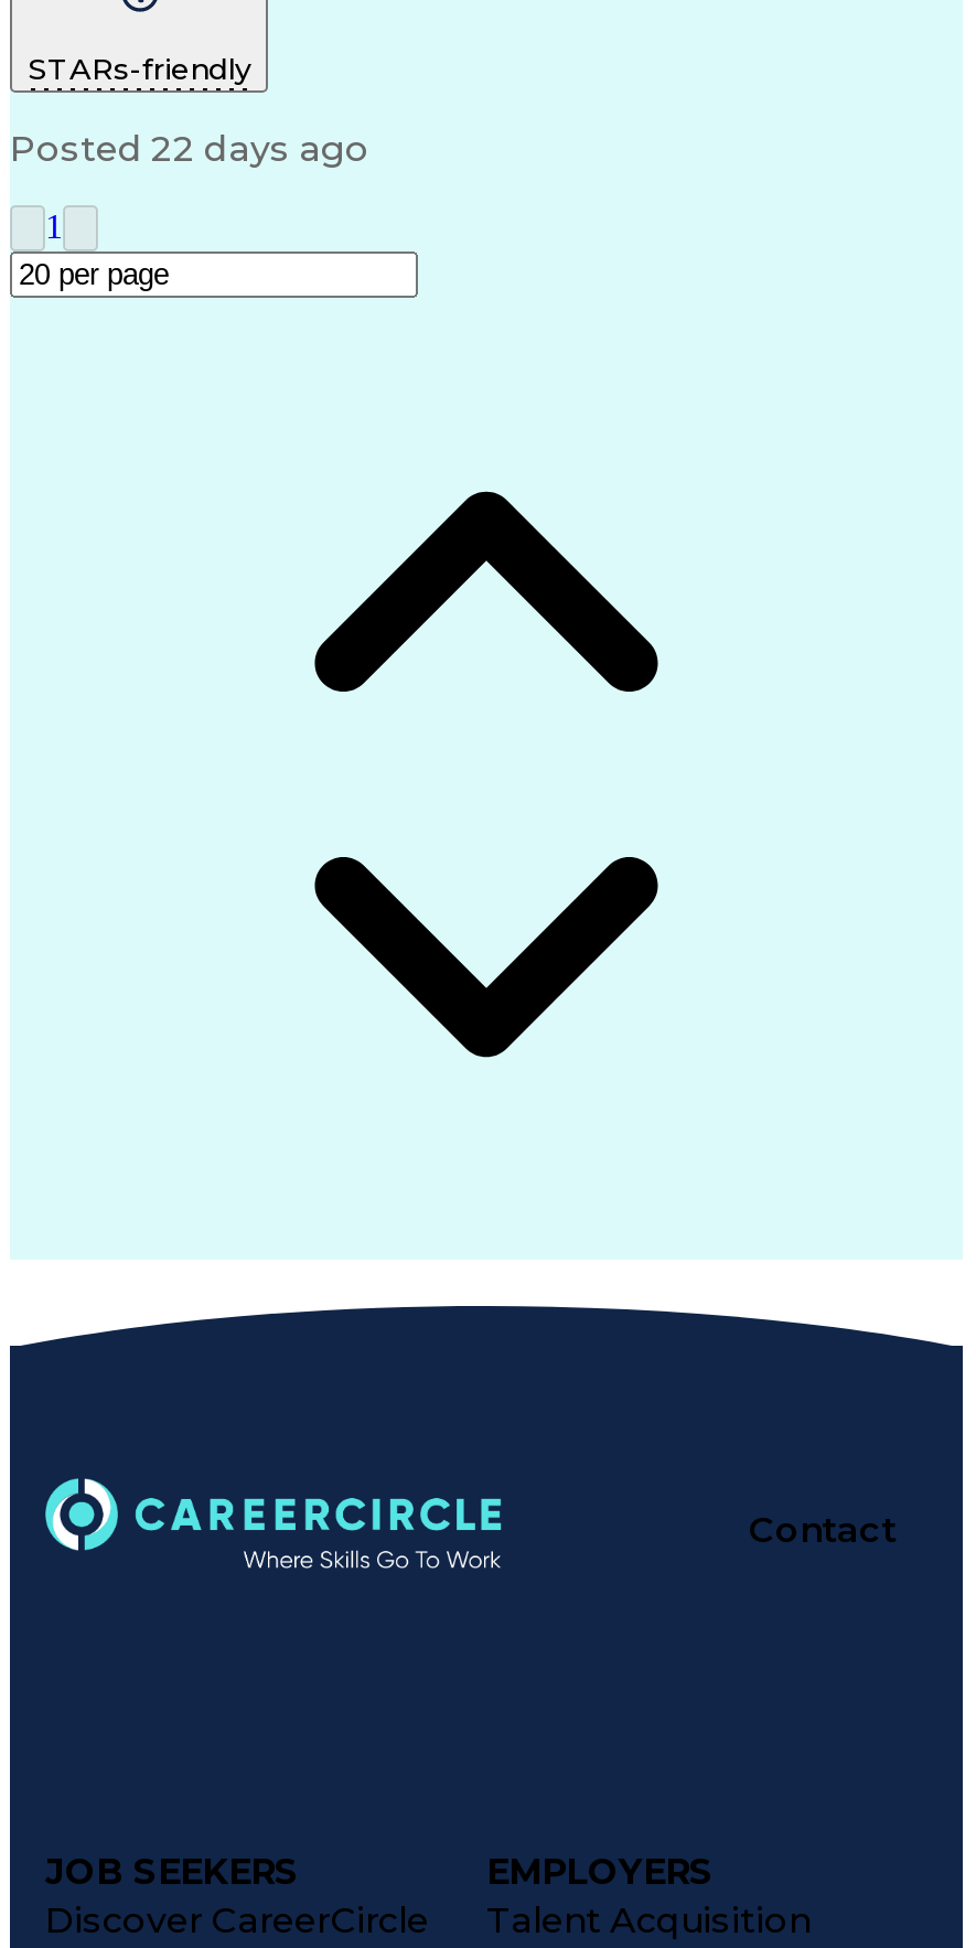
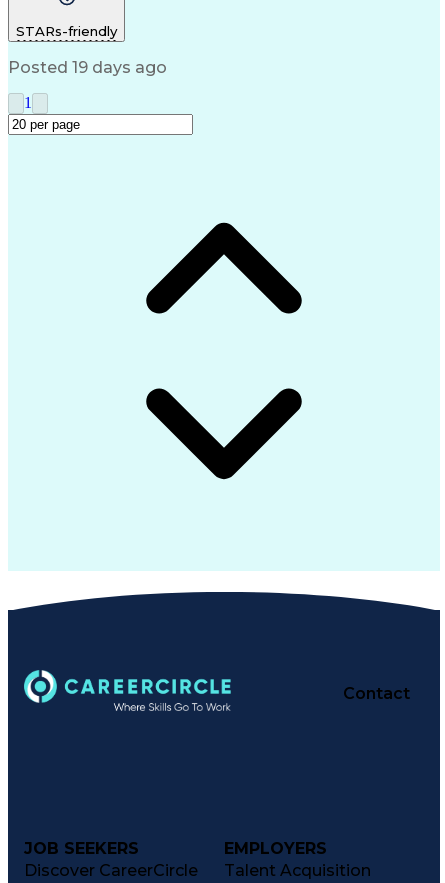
- Posted 22 days ago
+ Posted 19 days ago
